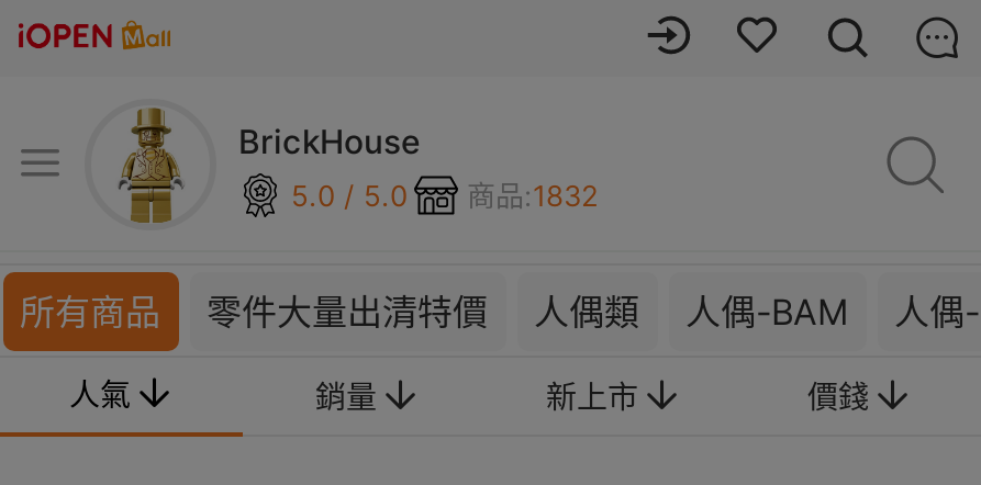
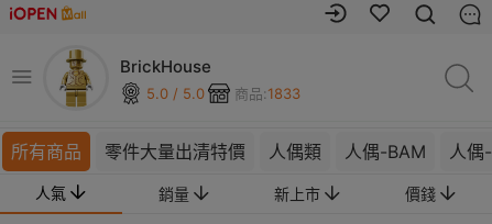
- 5.0 / 5.0 商品:1832
+ 5.0 / 5.0 商品:1833
